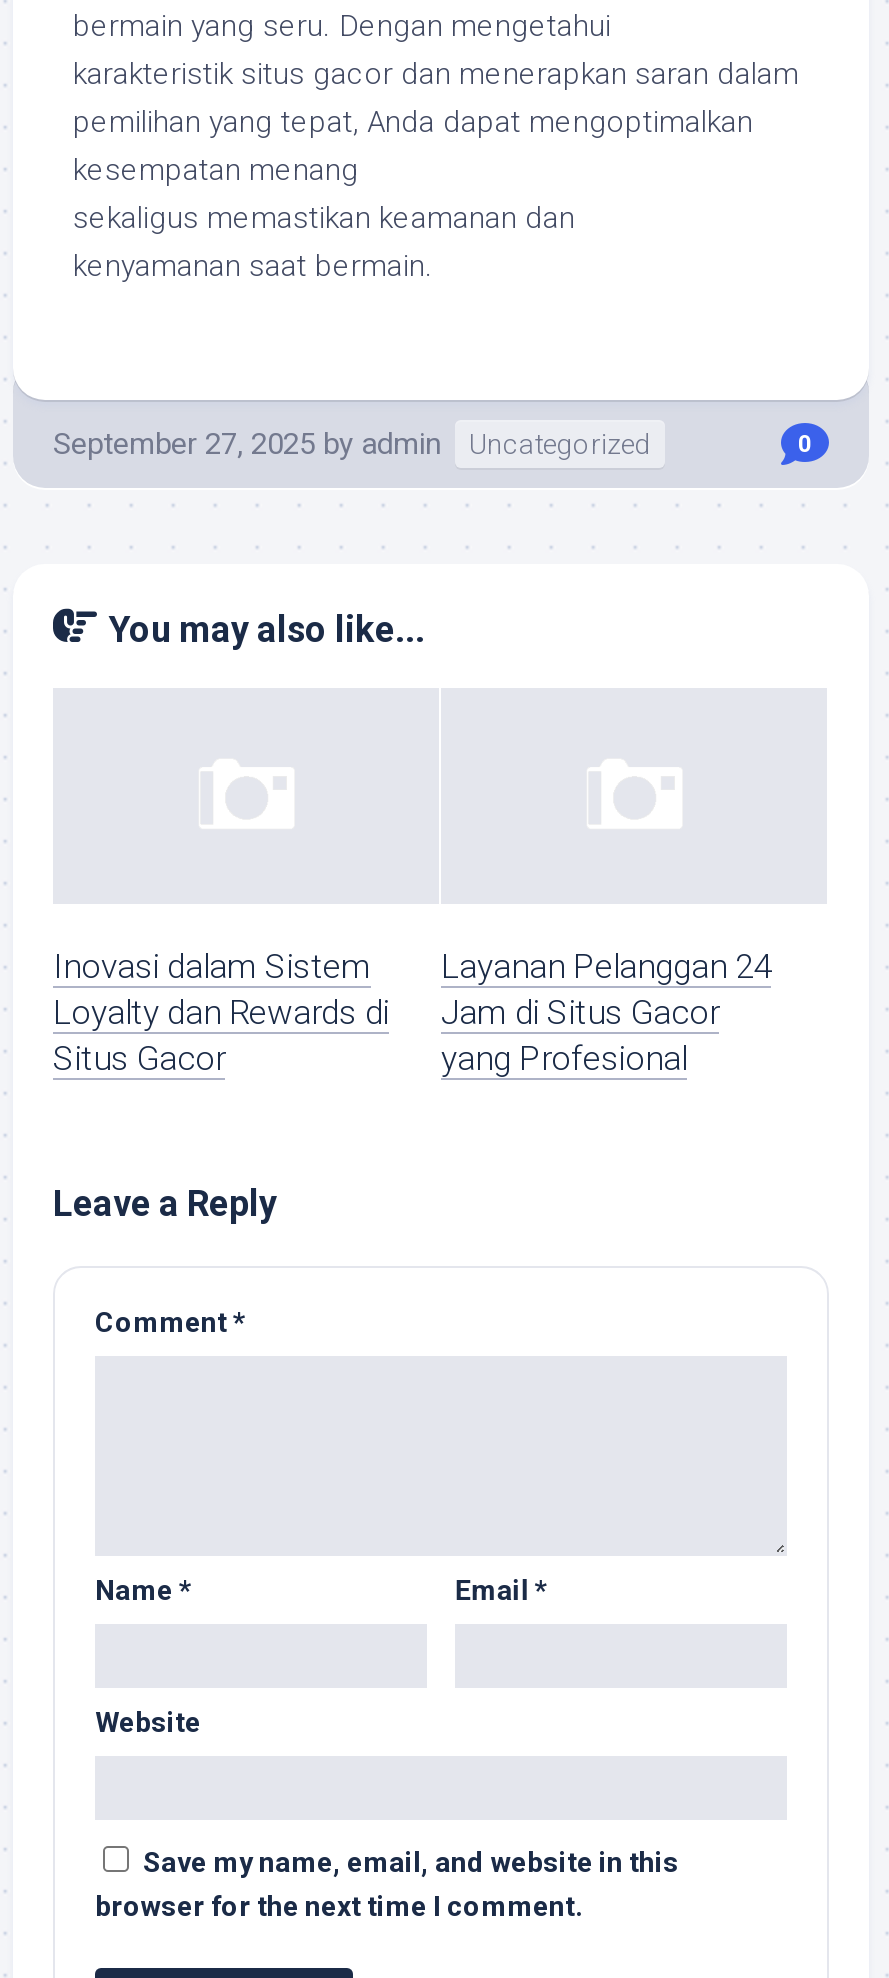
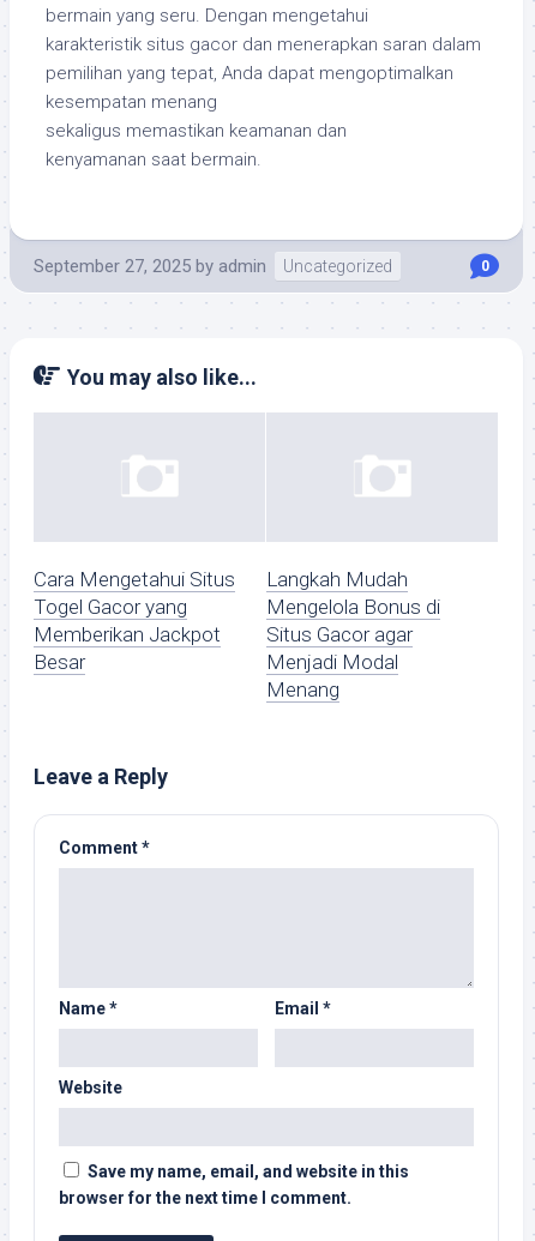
- Inovasi dalam Sistem
- Loyalty dan Rewards di
- Situs Gacor
+ Cara Mengetahui Situs
+ Togel Gacor yang
+ Memberikan Jackpot
+ Besar

- Layanan Pelanggan 24
- Jam di Situs Gacor
- yang Profesional
+ Langkah Mudah
+ Mengelola Bonus di
+ Situs Gacor agar
+ Menjadi Modal
+ Menang
